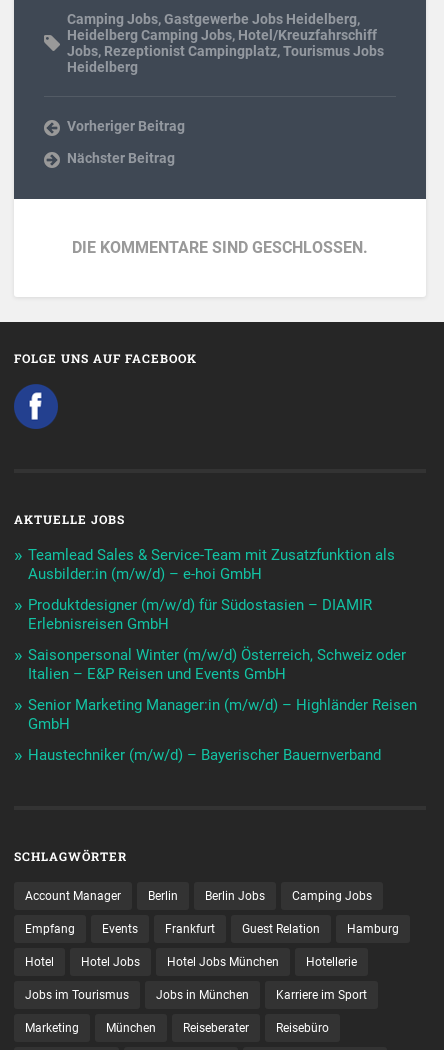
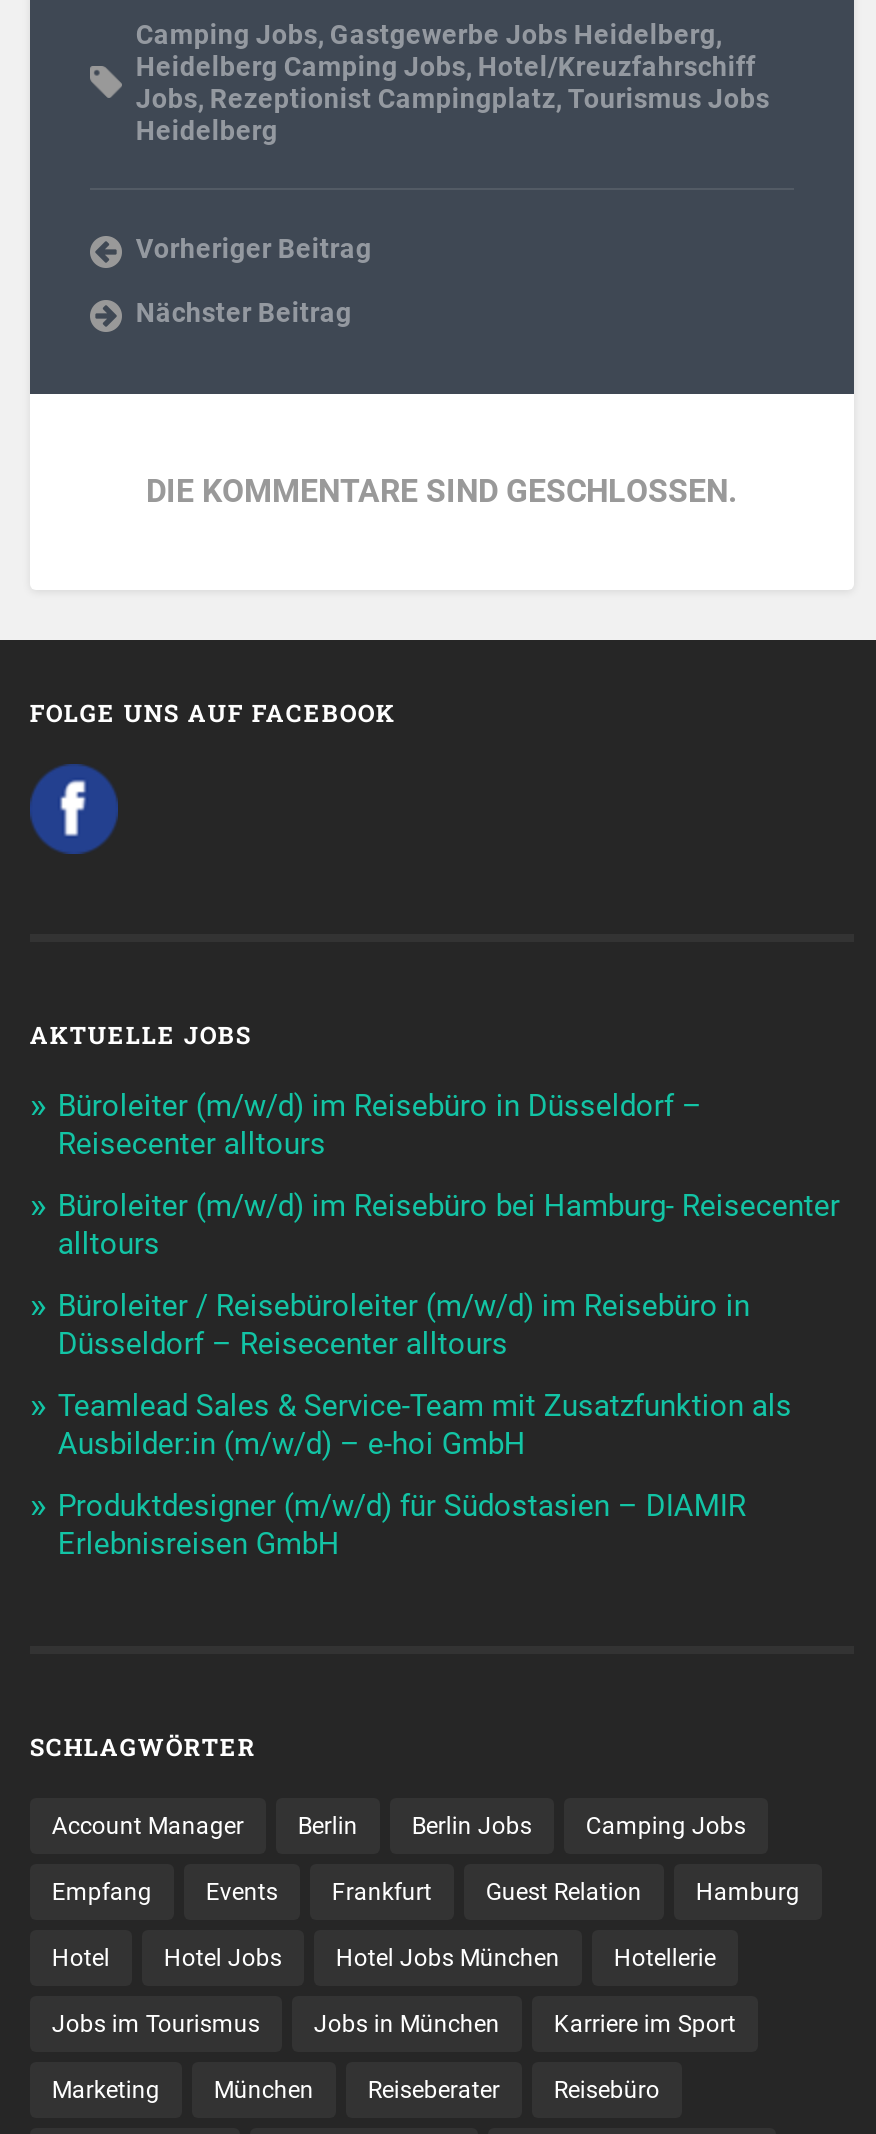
+ Büroleiter (m/w/d) im Reisebüro in Düsseldorf –
+ Reisecenter alltours
+ Büroleiter (m/w/d) im Reisebüro bei Hamburg- Reisecenter
+ alltours
+ Büroleiter / Reisebüroleiter (m/w/d) im Reisebüro in
+ Düsseldorf – Reisecenter alltours

moved down: Teamlead Sales & Service-Team mit Zusatzfunktion als | Ausbilder:in (m/w/d) – e-hoi GmbH | Produktdesigner (m/w/d) für Südostasien – DIAMIR | Erlebnisreisen GmbH

- Saisonpersonal Winter (m/w/d) Österreich, Schweiz oder
- Italien – E&P Reisen und Events GmbH
- Senior Marketing Manager:in (m/w/d) – Highländer Reisen
- GmbH
- Haustechniker (m/w/d) – Bayerischer Bauernverband
